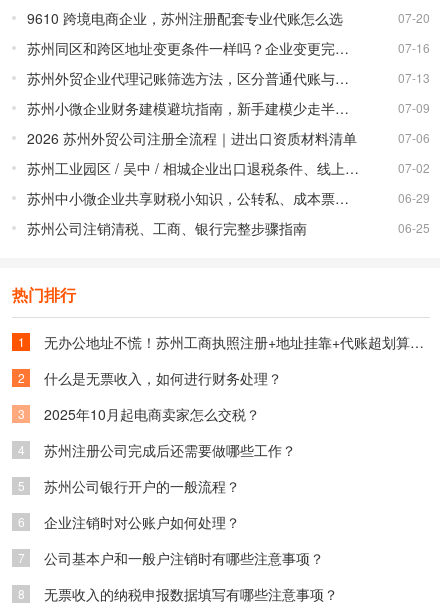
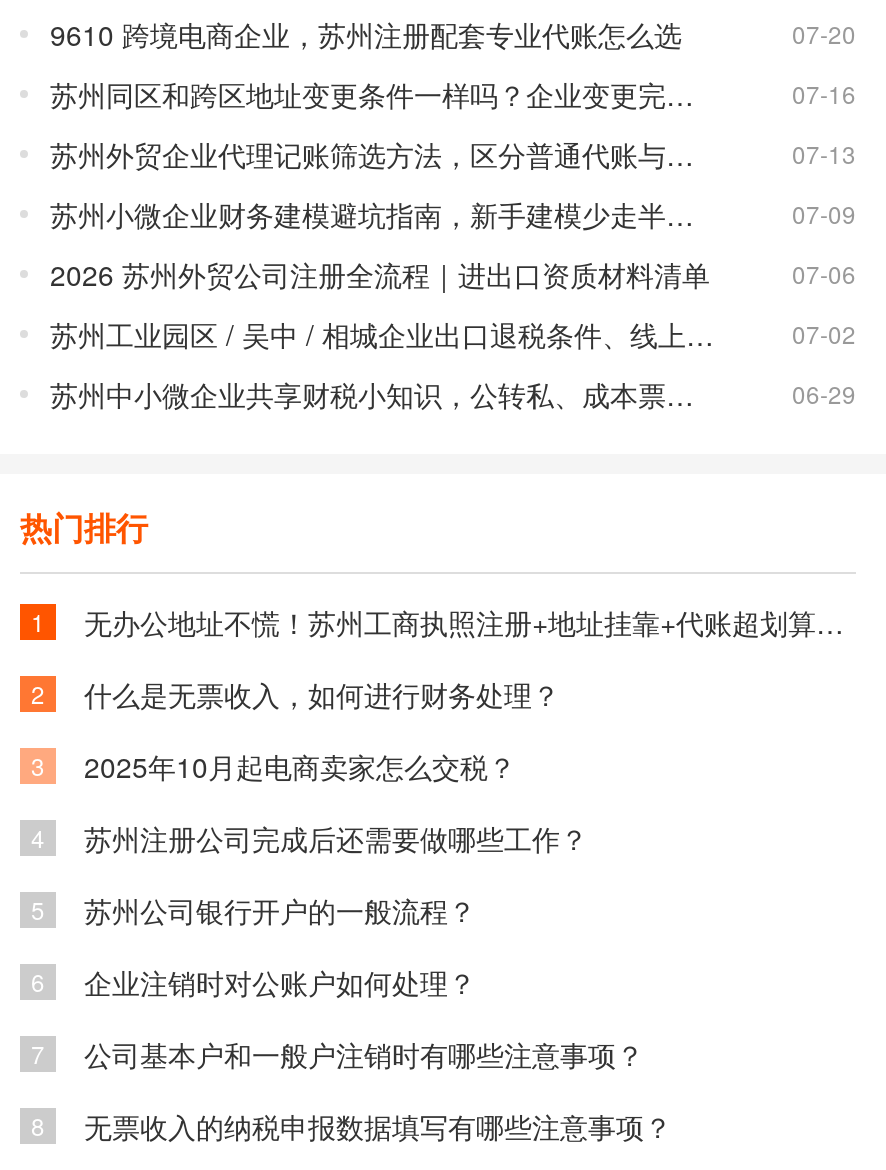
- 苏州公司注销清税、工商、银行完整步骤指南
- 06-25
